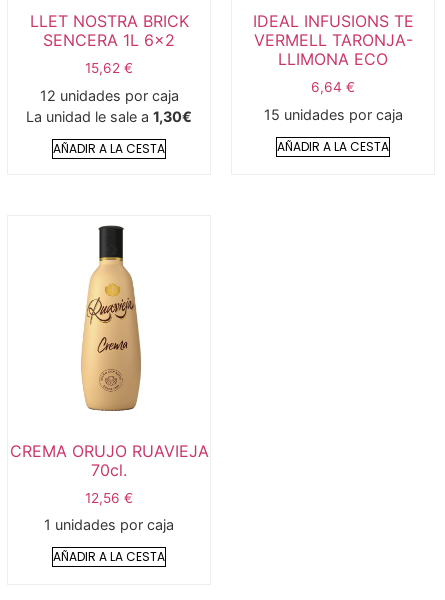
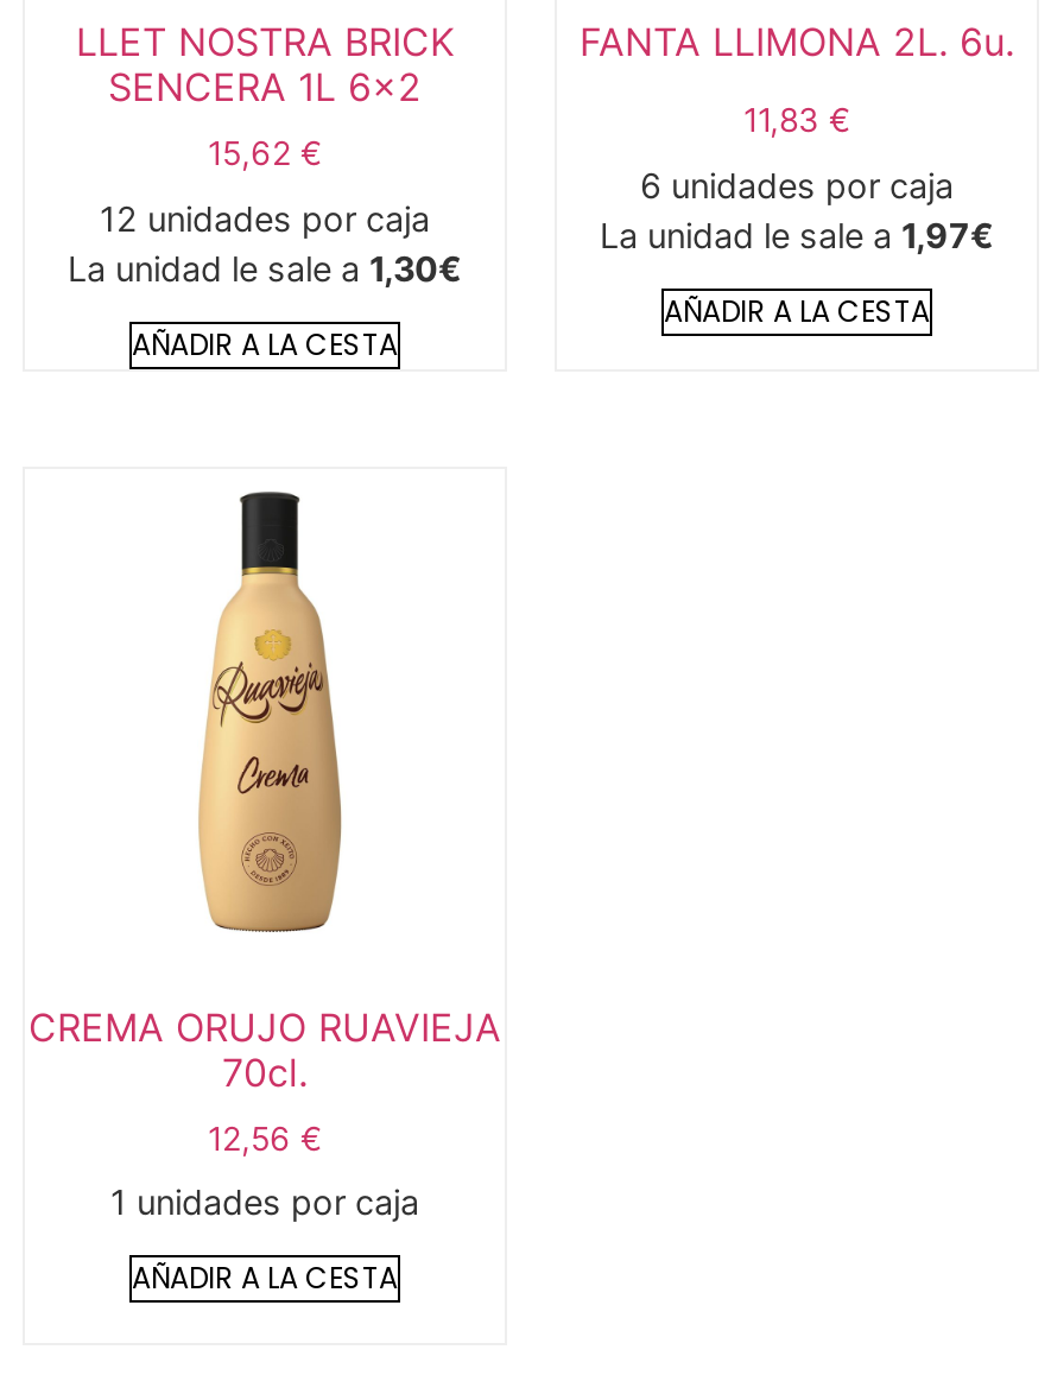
- IDEAL INFUSIONS TE
- VERMELL TARONJA-
- LLIMONA ECO
+ FANTA LLIMONA 2L. 6u.

- 6,64 €
+ 11,83 €

- 15 unidades por caja
+ 6 unidades por caja
+ La unidad le sale a 1,97€
